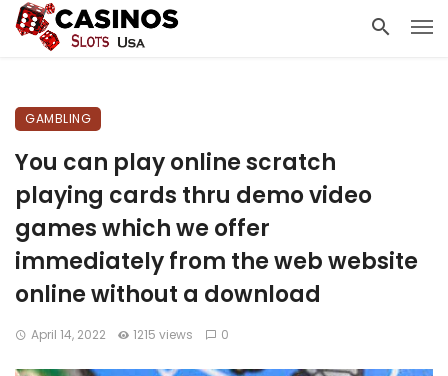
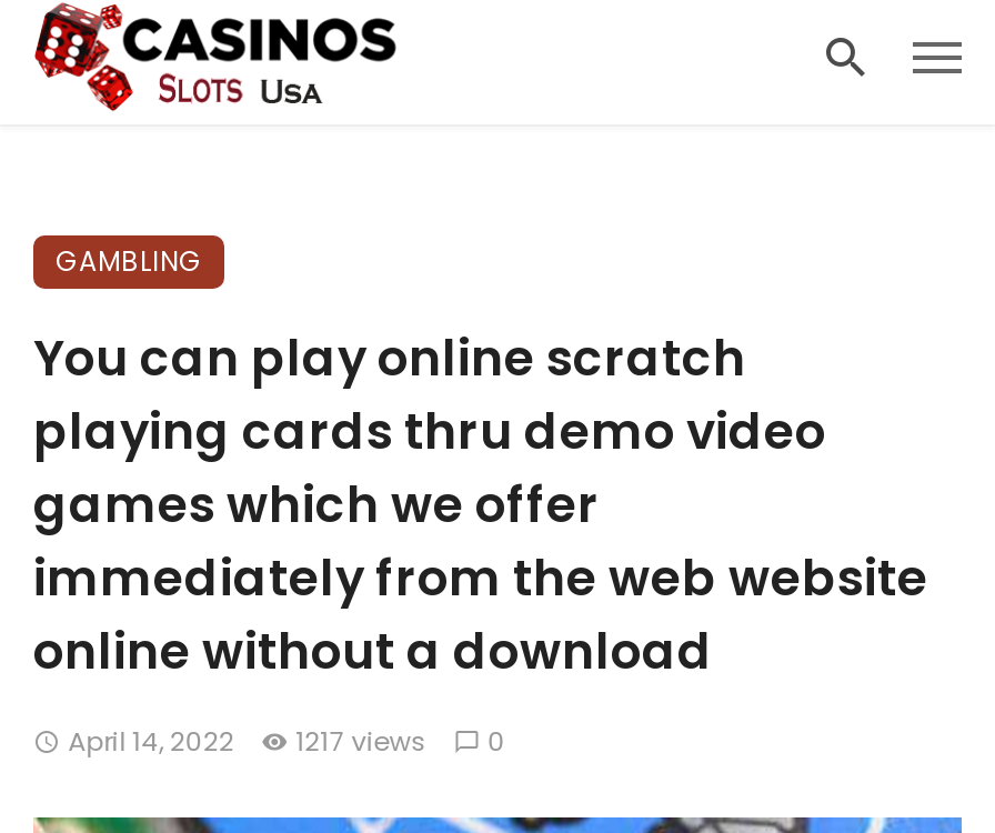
- April 14, 2022 1215 views 0
+ April 14, 2022 1217 views 0
